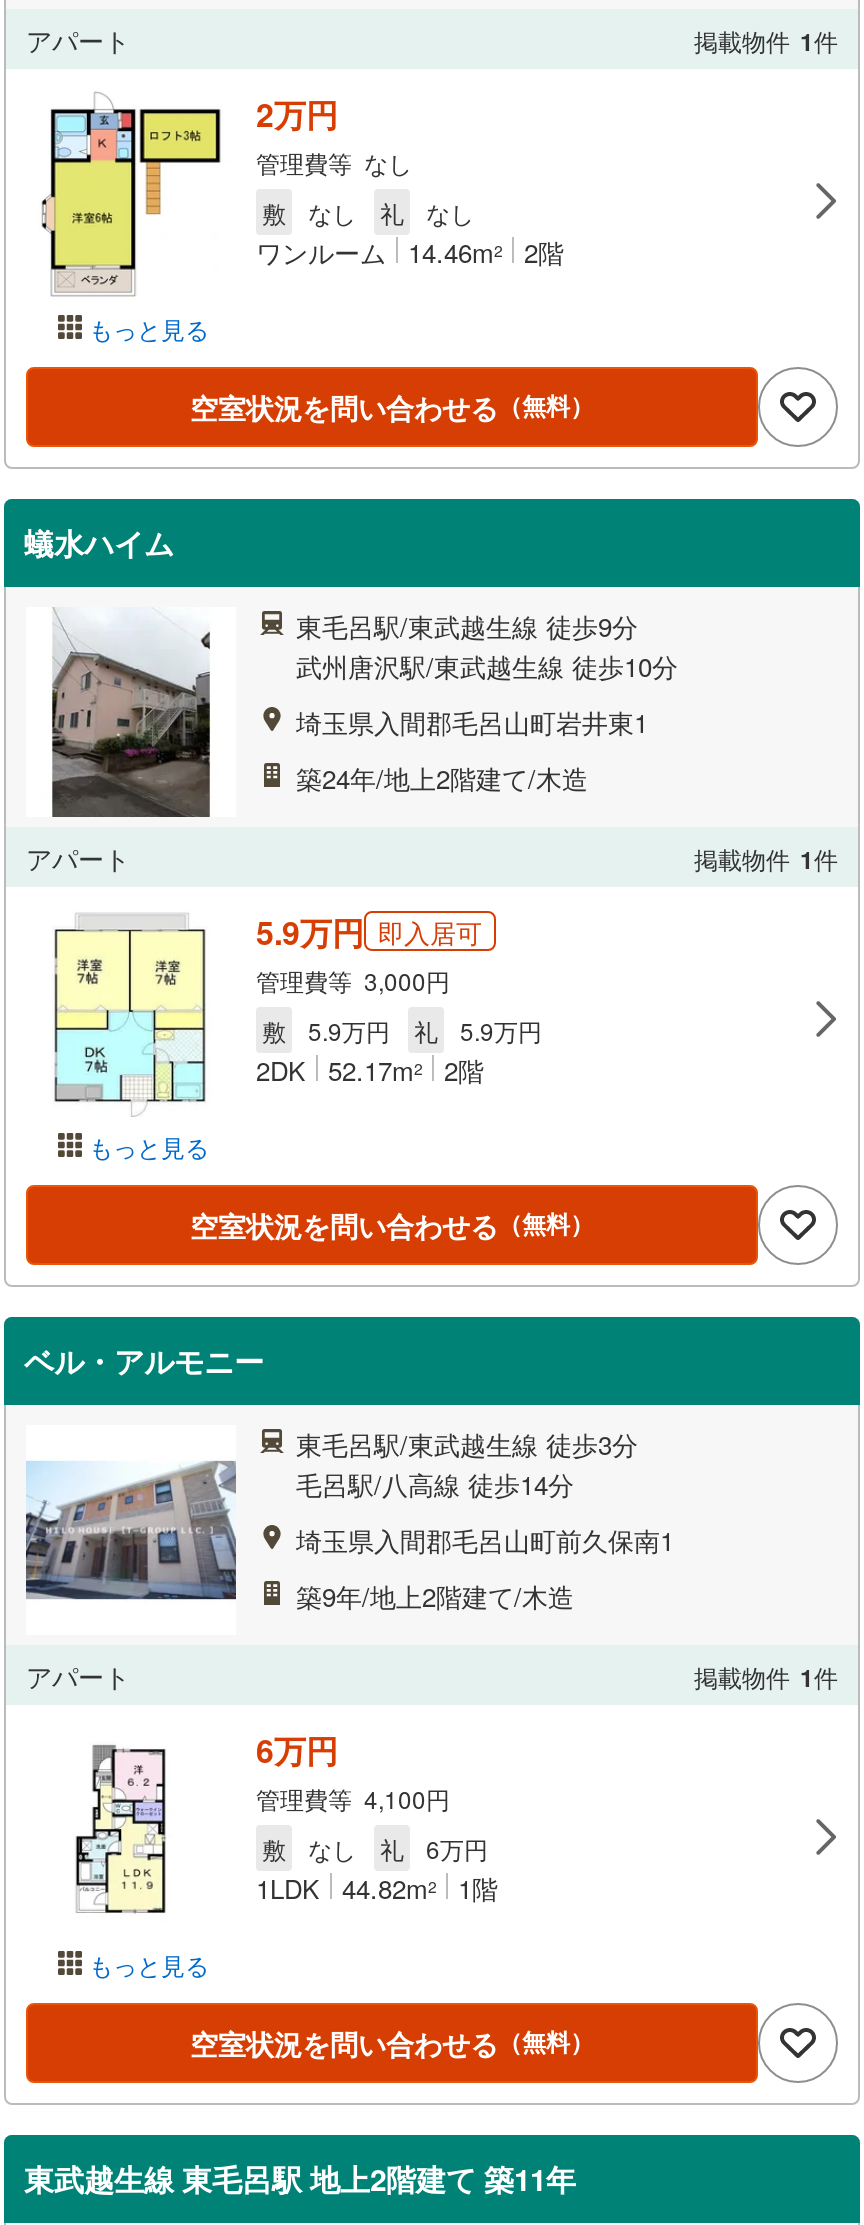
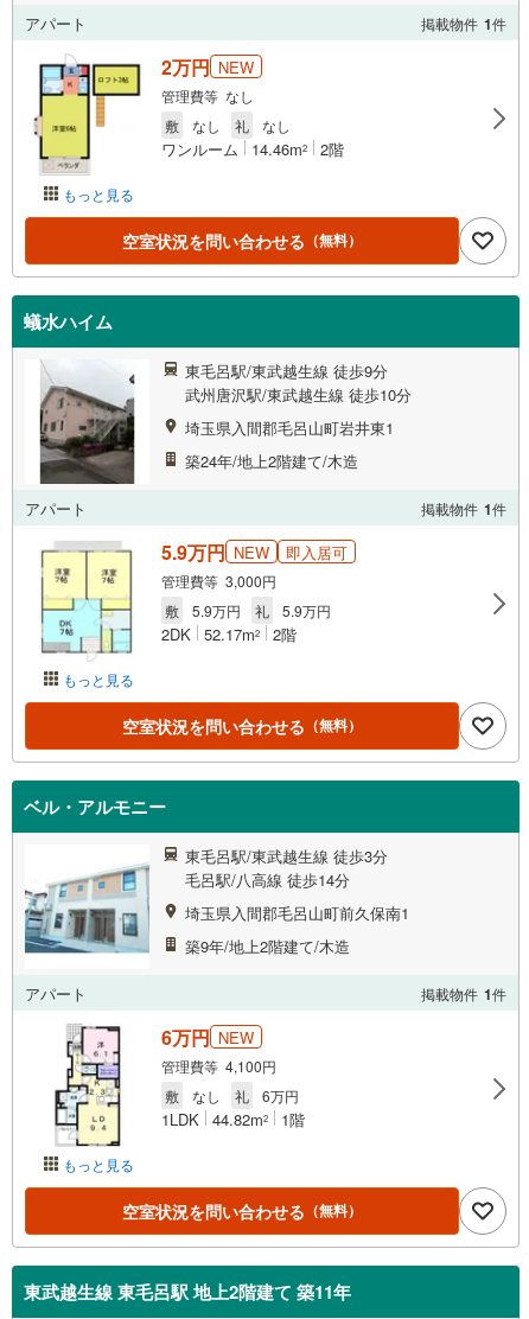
- 2万円
+ 2万円 NEW

- 5.9万円 即入居可
+ 5.9万円 NEW
+ 即入居可

- [image]
+ [image]

- [image]
- 6万円
+ [image]
+ 6万円 NEW
